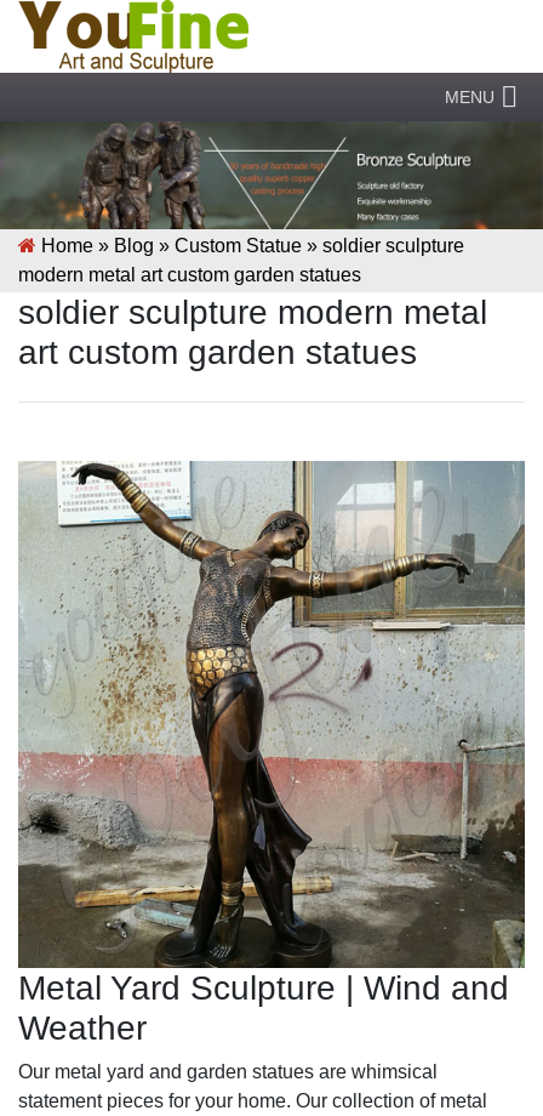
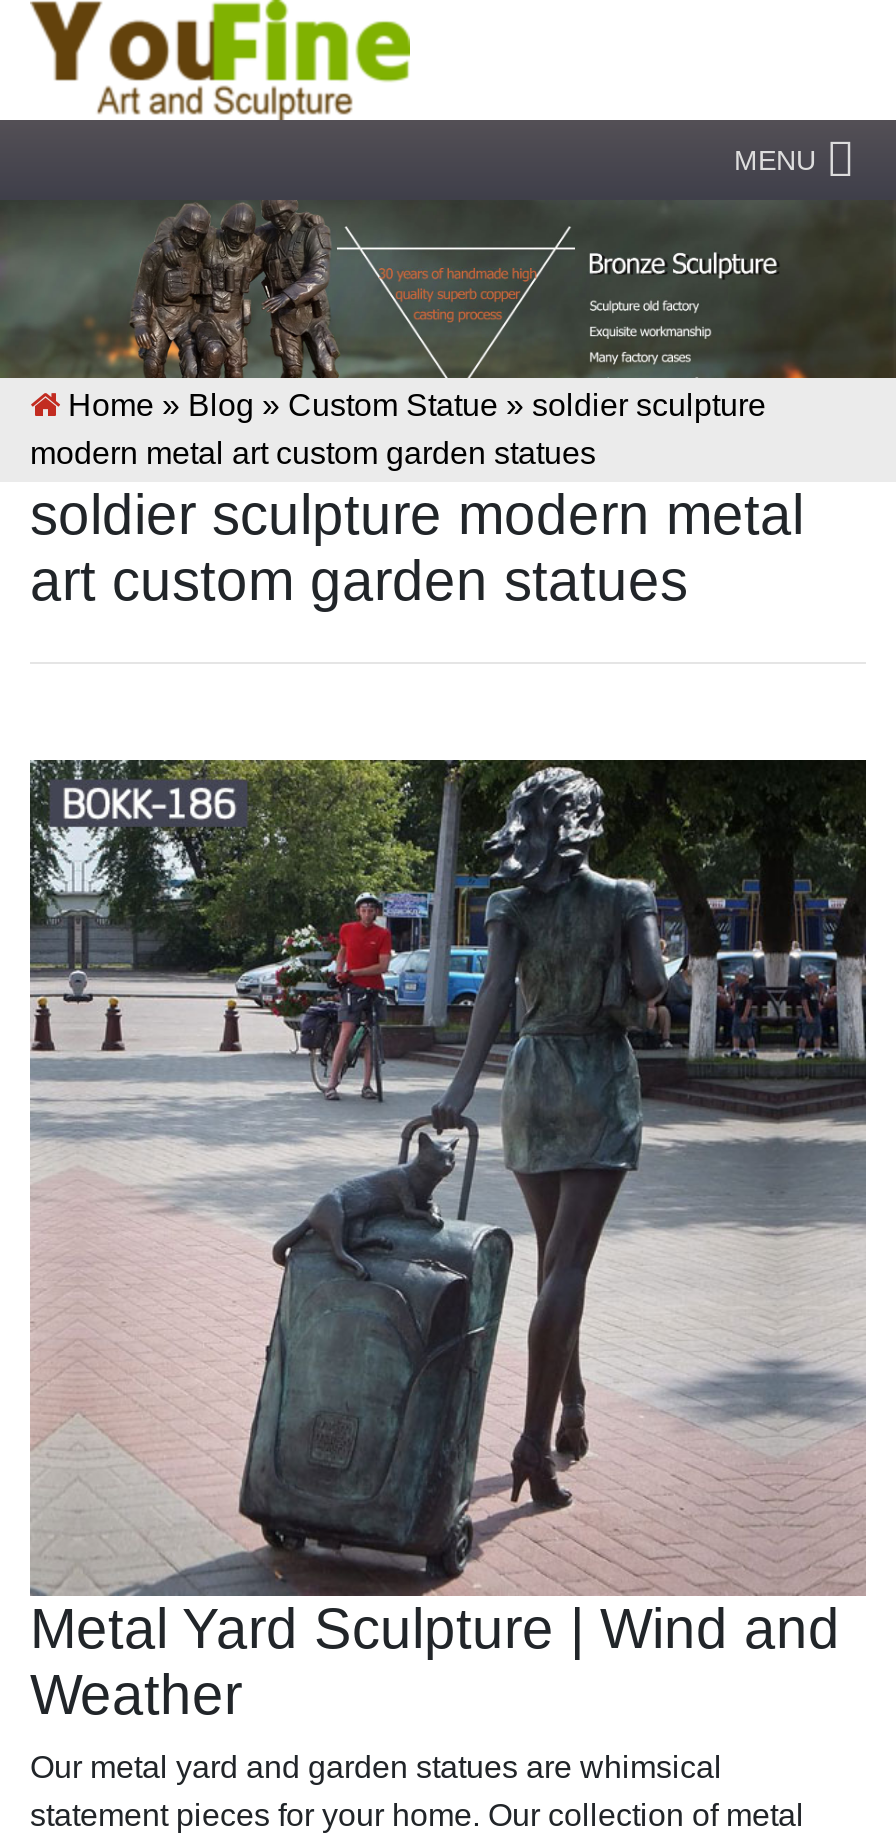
- [image]
+ [image]
